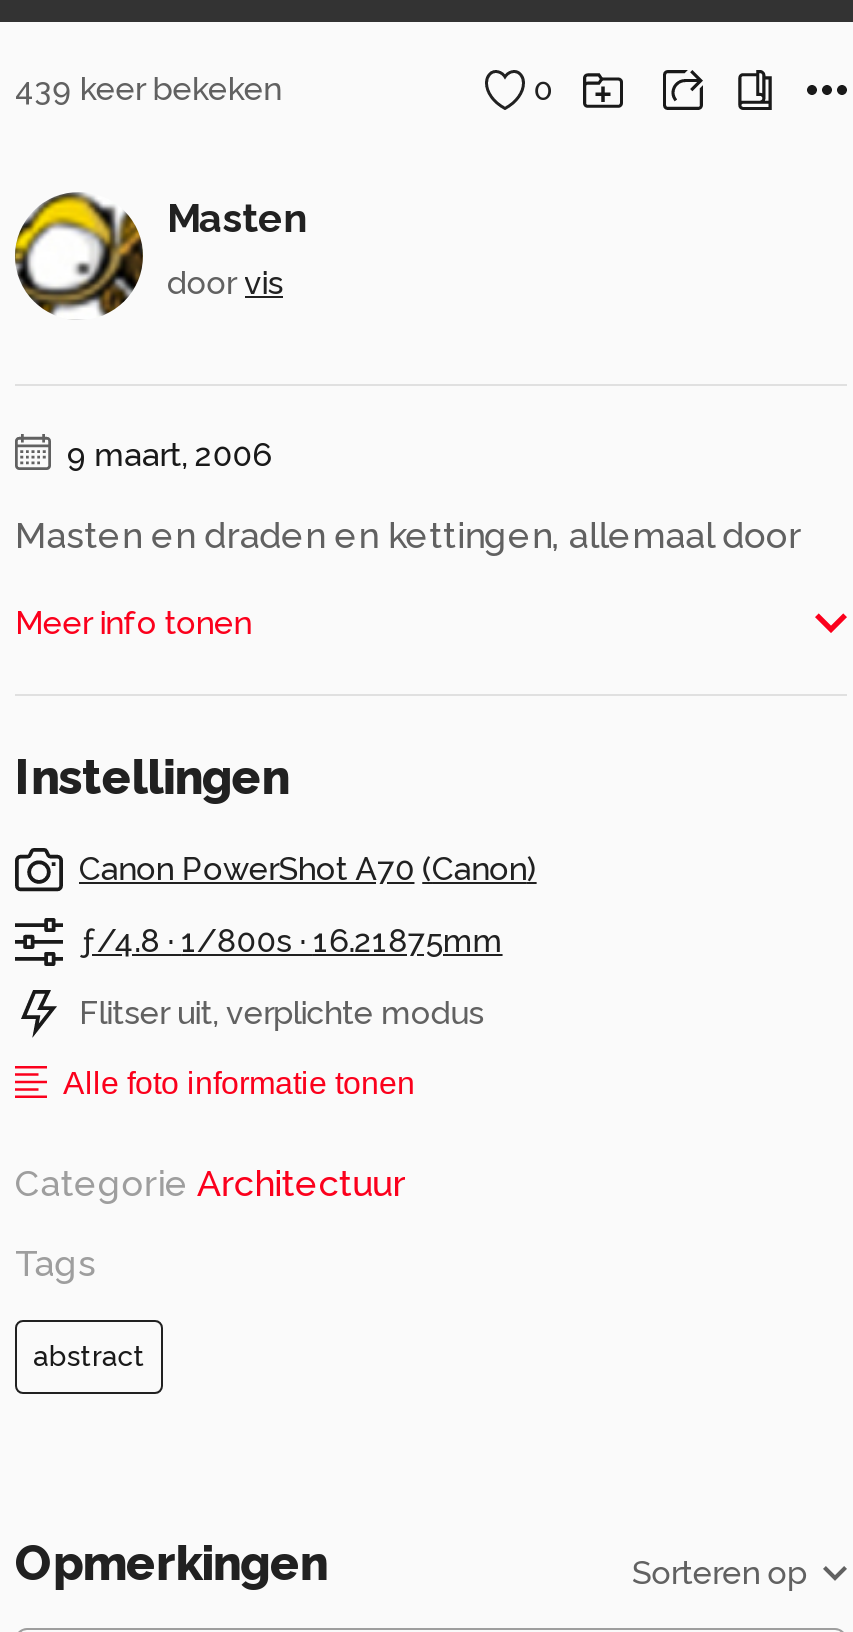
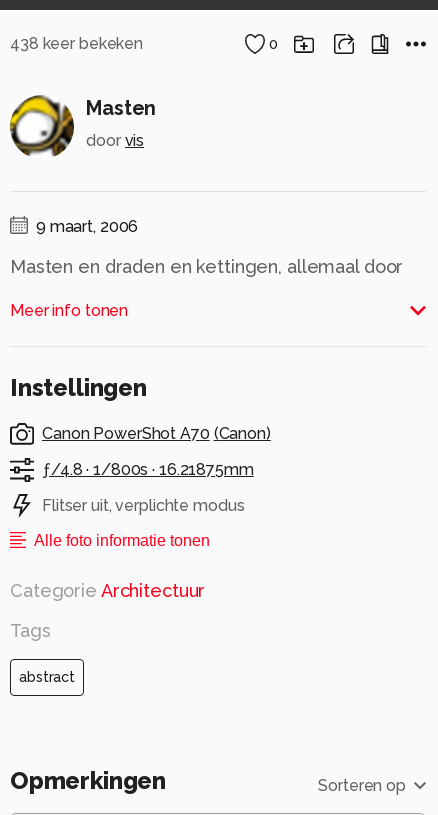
- 439 keer bekeken
+ 438 keer bekeken
